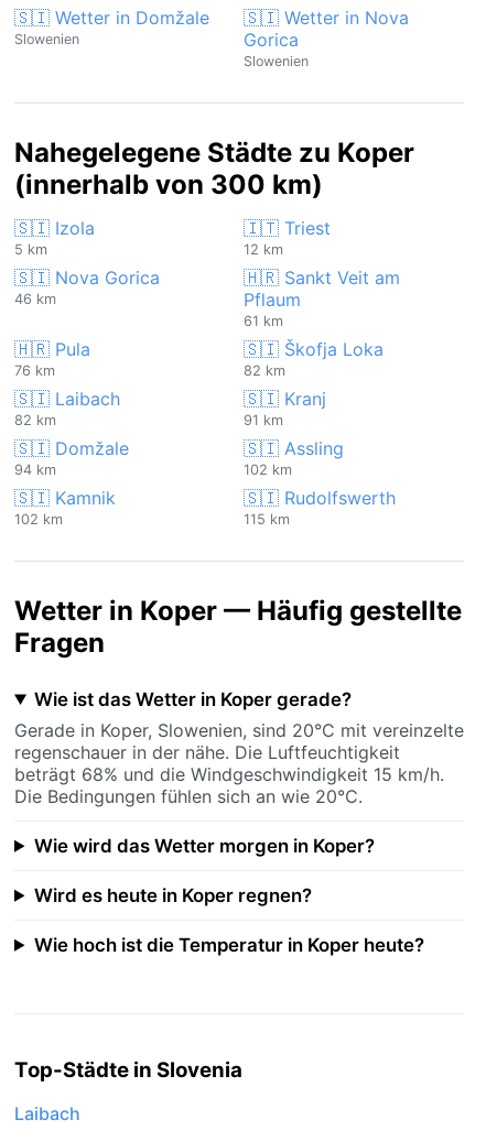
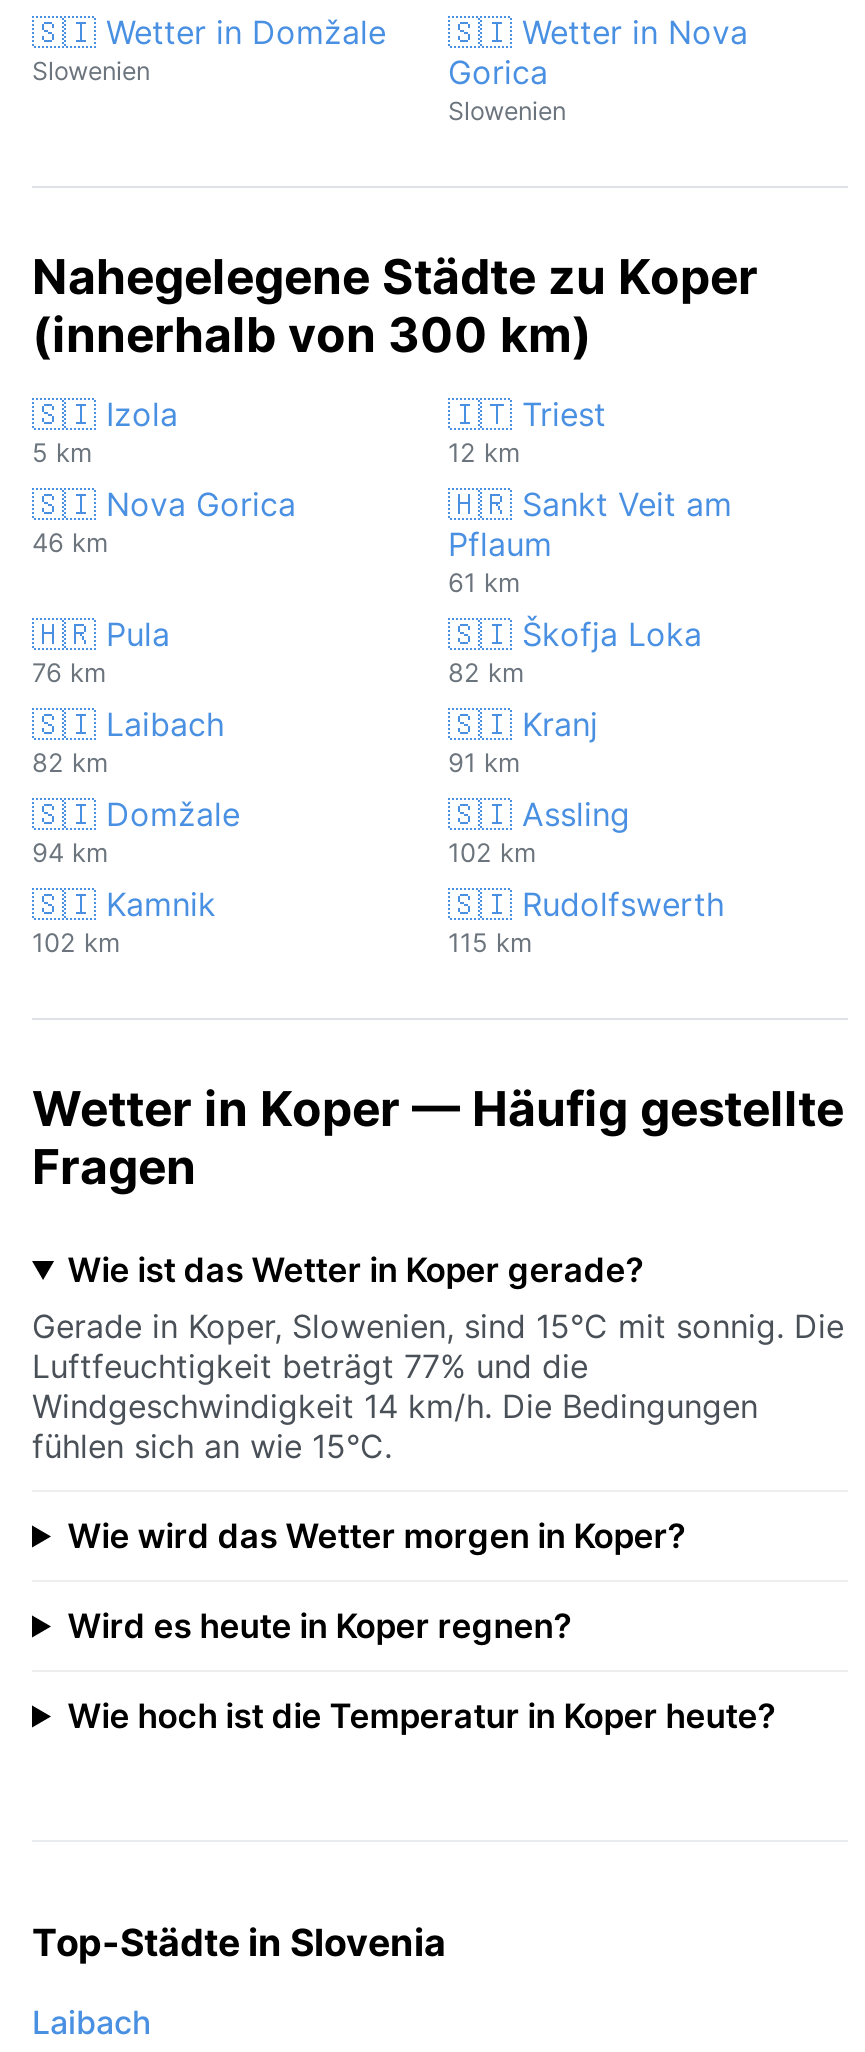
- Gerade in Koper, Slowenien, sind 20°C mit vereinzelte
- regenschauer in der nähe. Die Luftfeuchtigkeit
- beträgt 68% und die Windgeschwindigkeit 15 km/h.
- Die Bedingungen fühlen sich an wie 20°C.
+ Gerade in Koper, Slowenien, sind 15°C mit sonnig. Die
+ Luftfeuchtigkeit beträgt 77% und die
+ Windgeschwindigkeit 14 km/h. Die Bedingungen
+ fühlen sich an wie 15°C.
